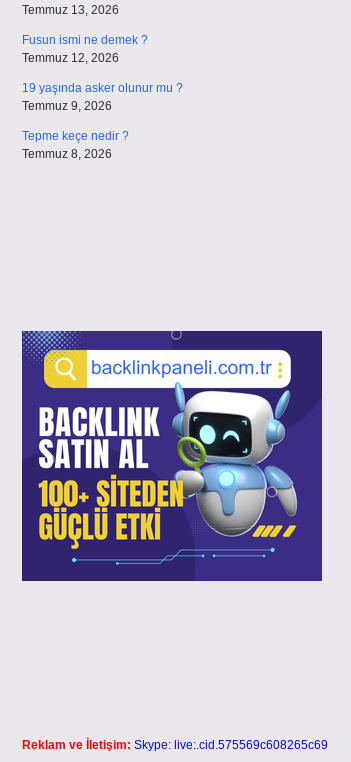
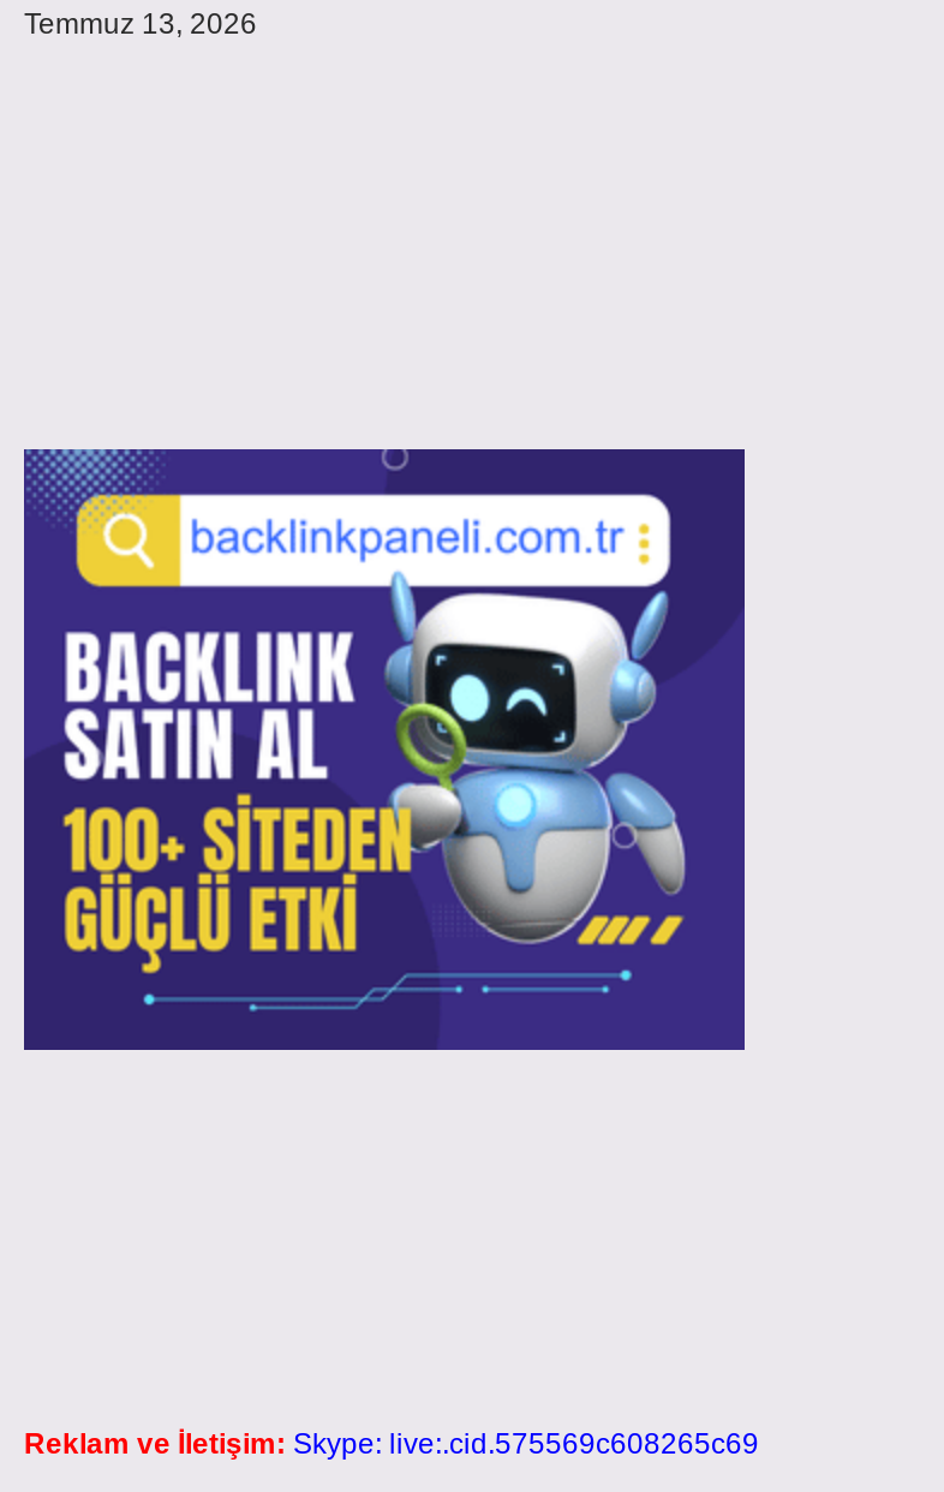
- Fusun ismi ne demek ?
- Temmuz 12, 2026
- 19 yaşında asker olunur mu ?
- Temmuz 9, 2026
- Tepme keçe nedir ?
- Temmuz 8, 2026
